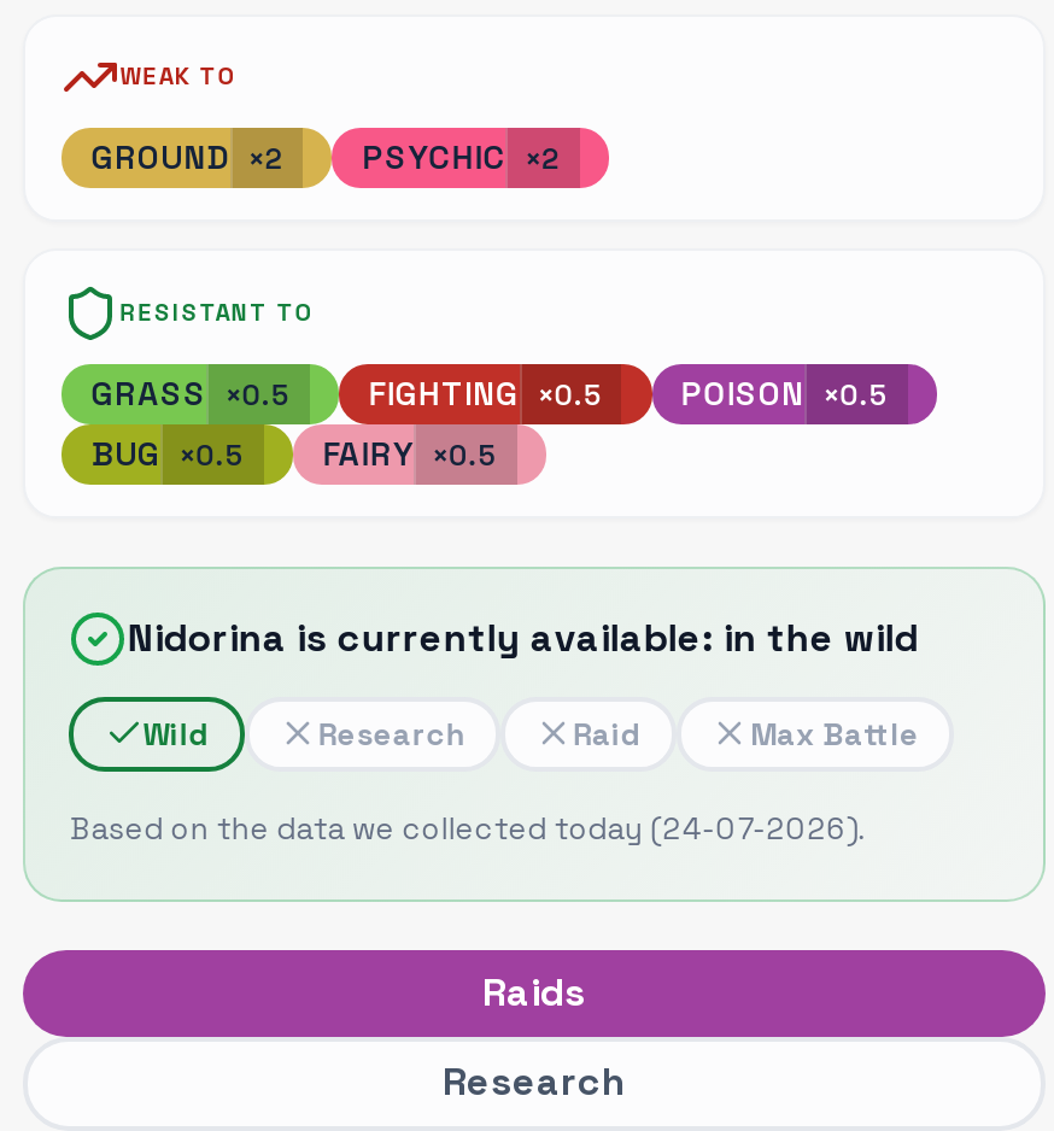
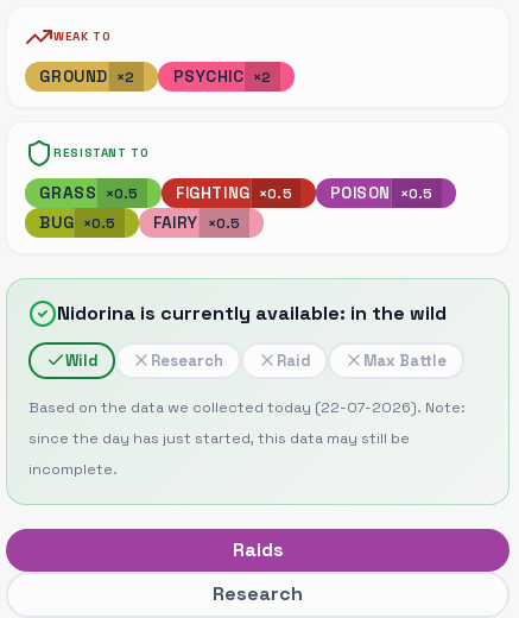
- Based on the data we collected today (24-07-2026).
+ Based on the data we collected today (22-07-2026). Note:
+ since the day has just started, this data may still be
+ incomplete.
